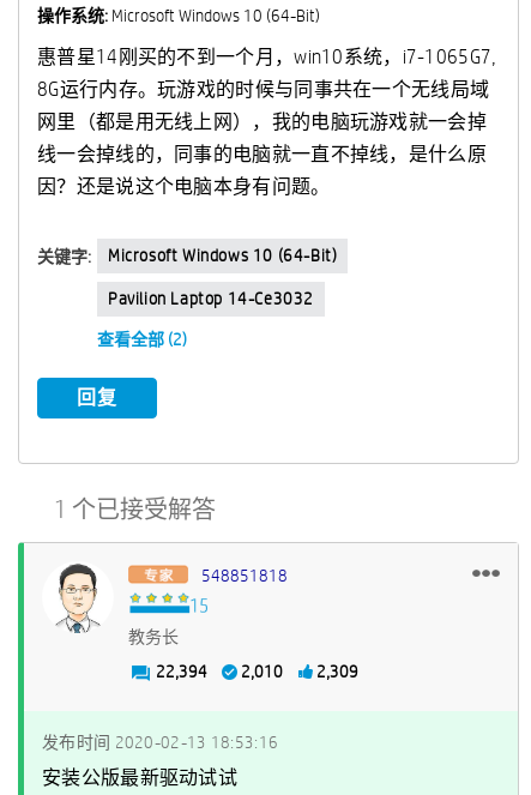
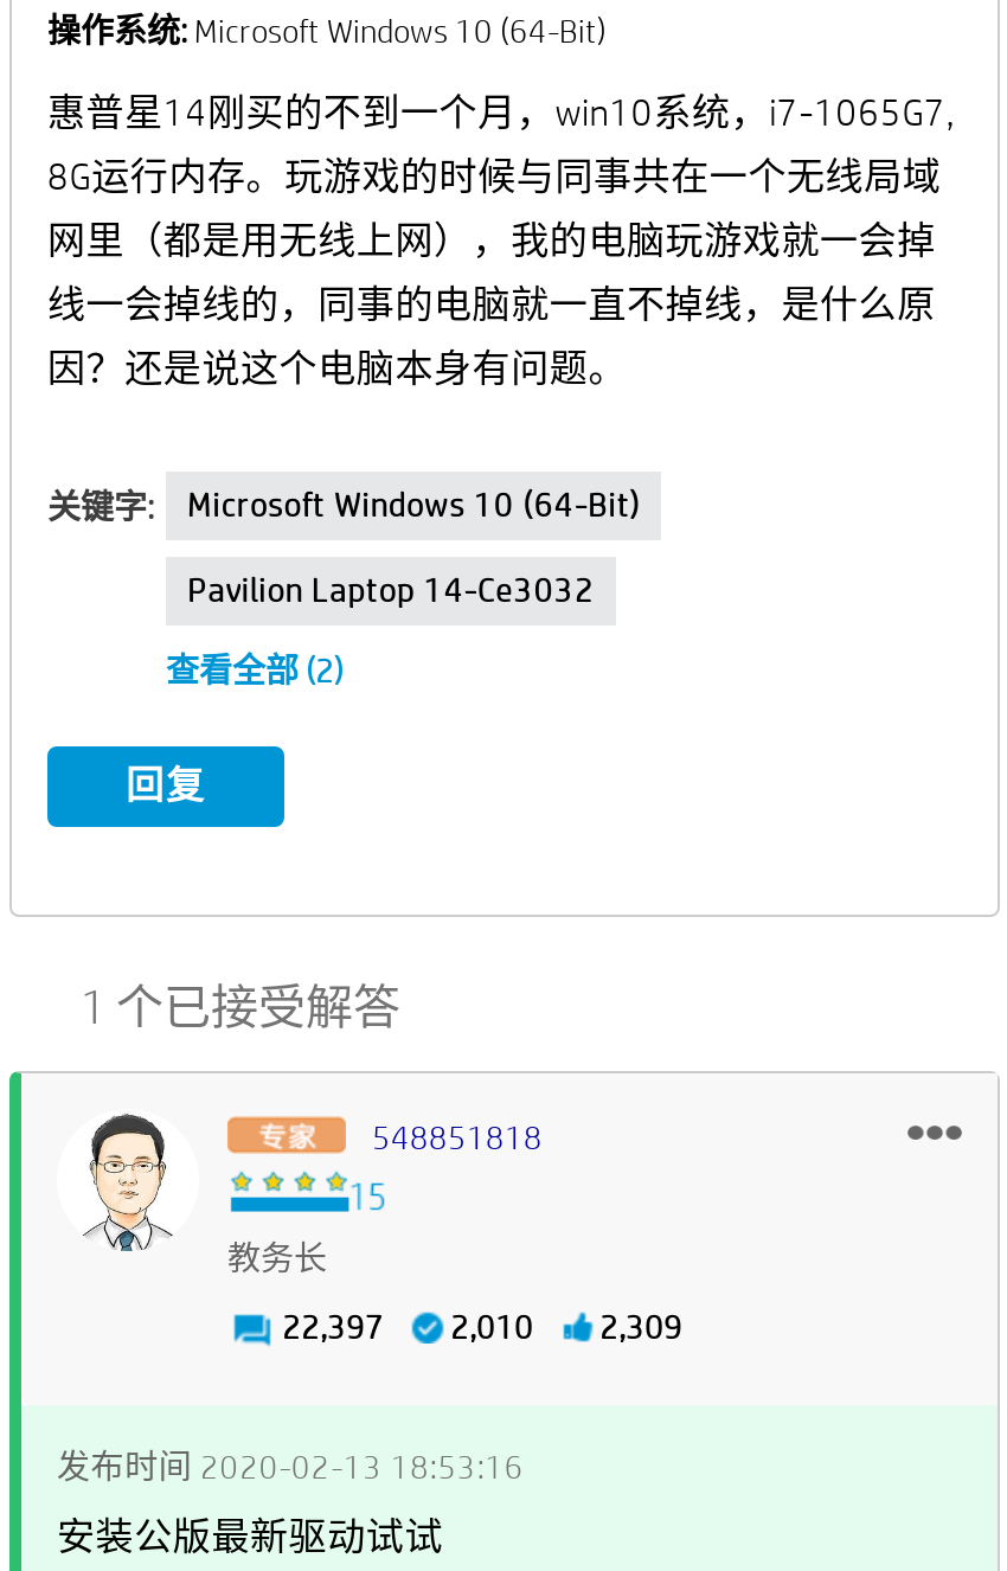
- 22,394 2,010 2,309
+ 22,397 2,010 2,309
